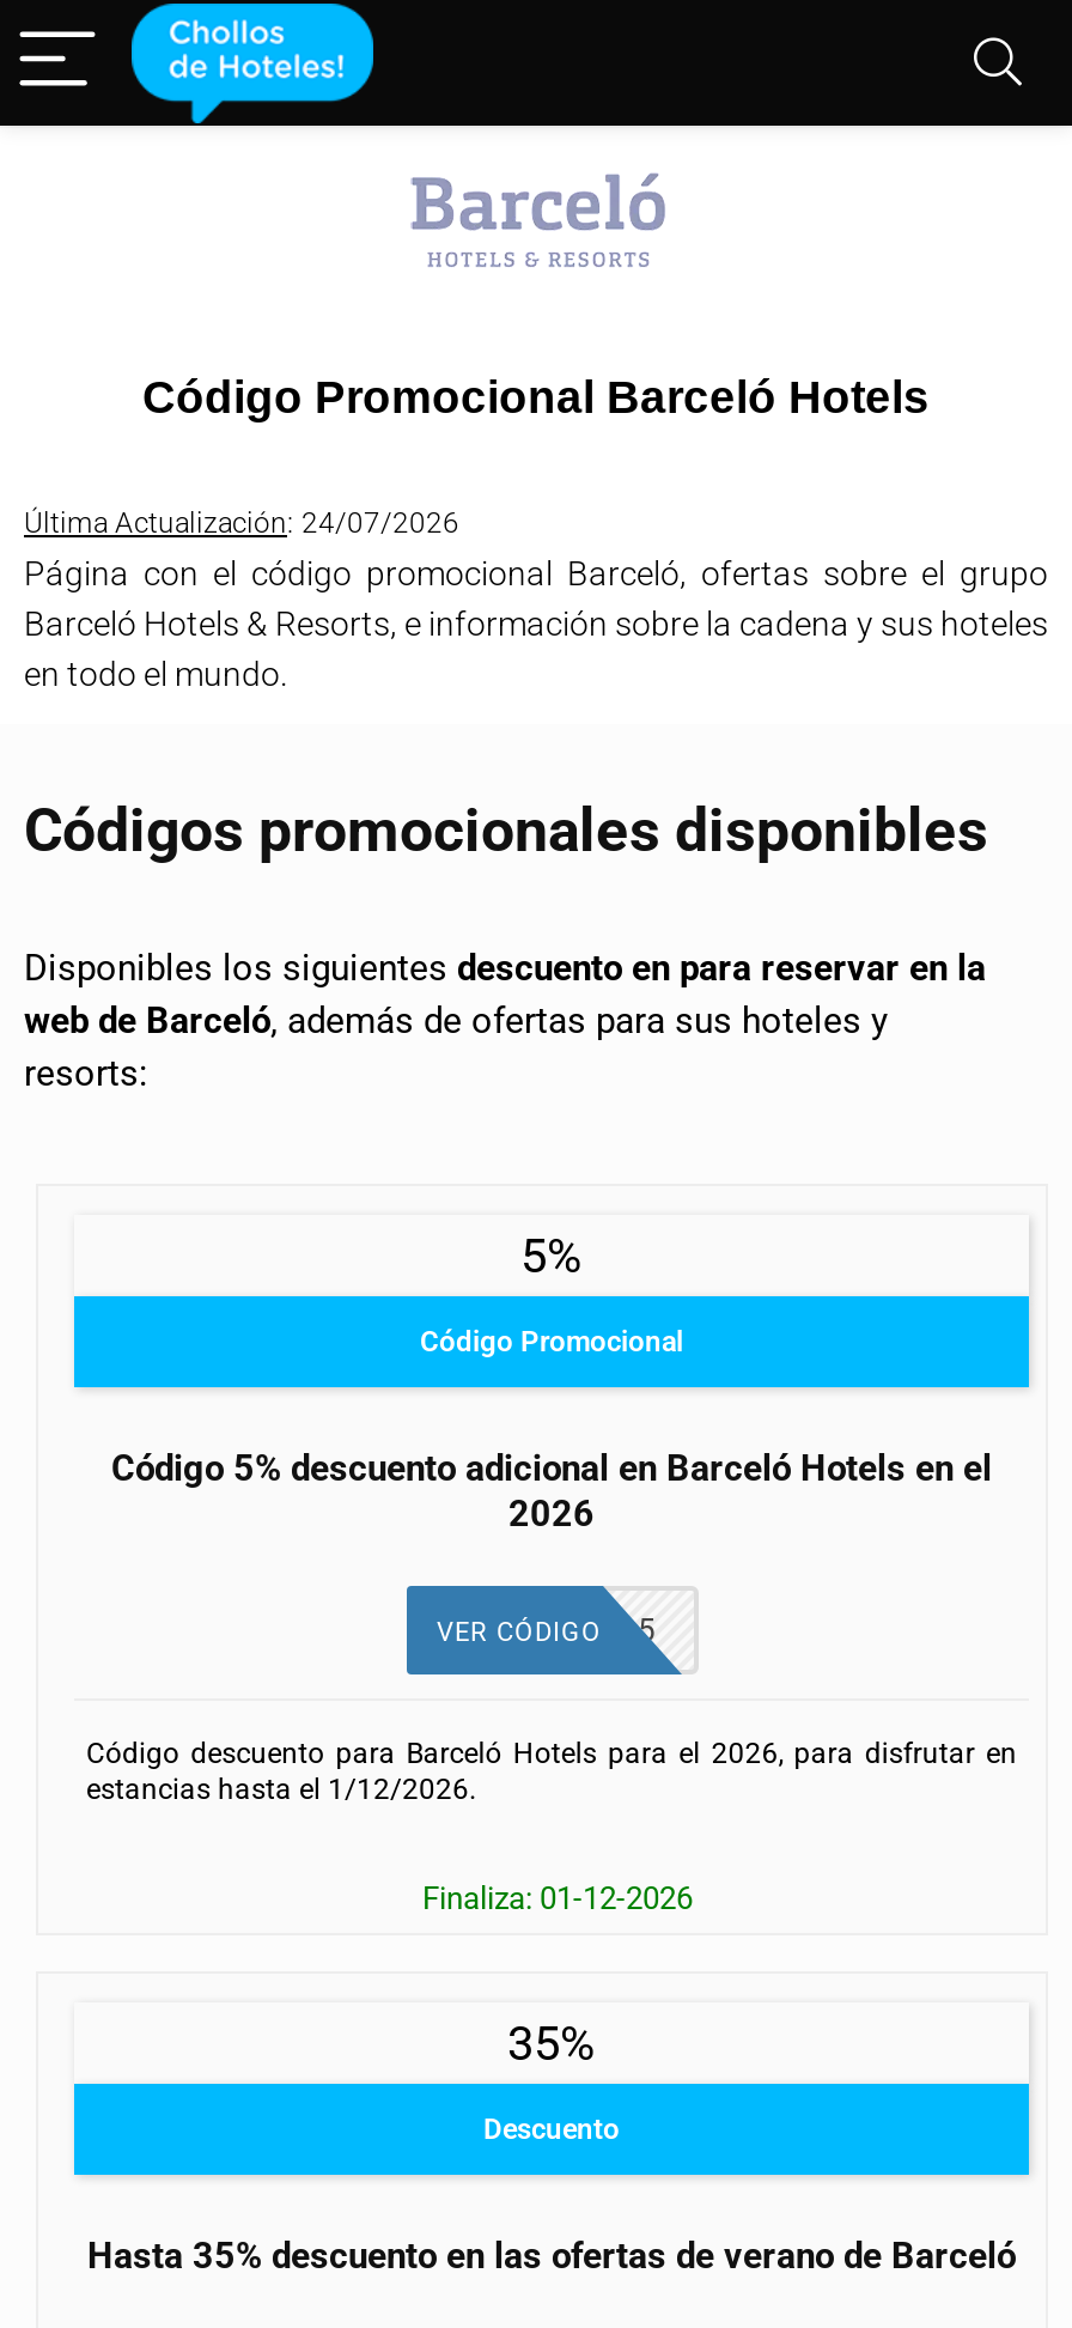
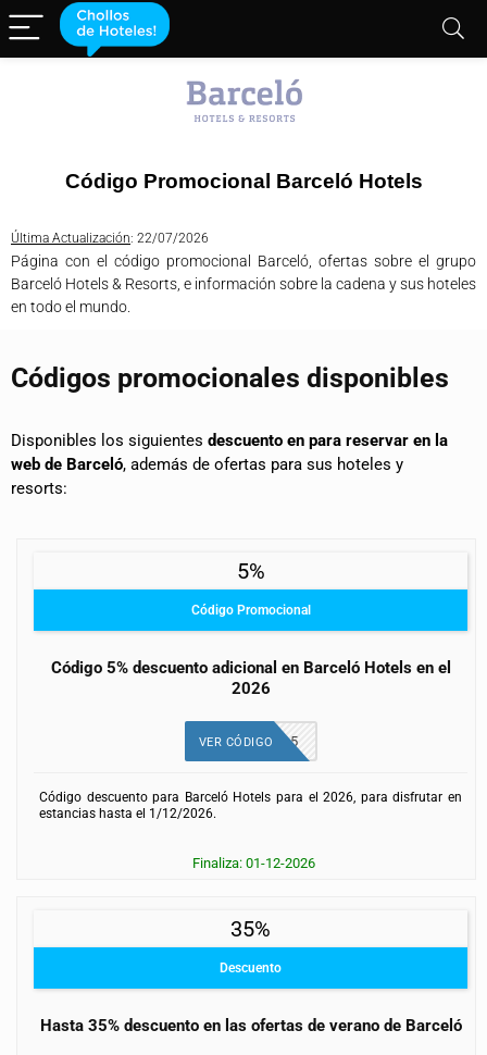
- Última Actualización: 24/07/2026
+ Última Actualización: 22/07/2026
